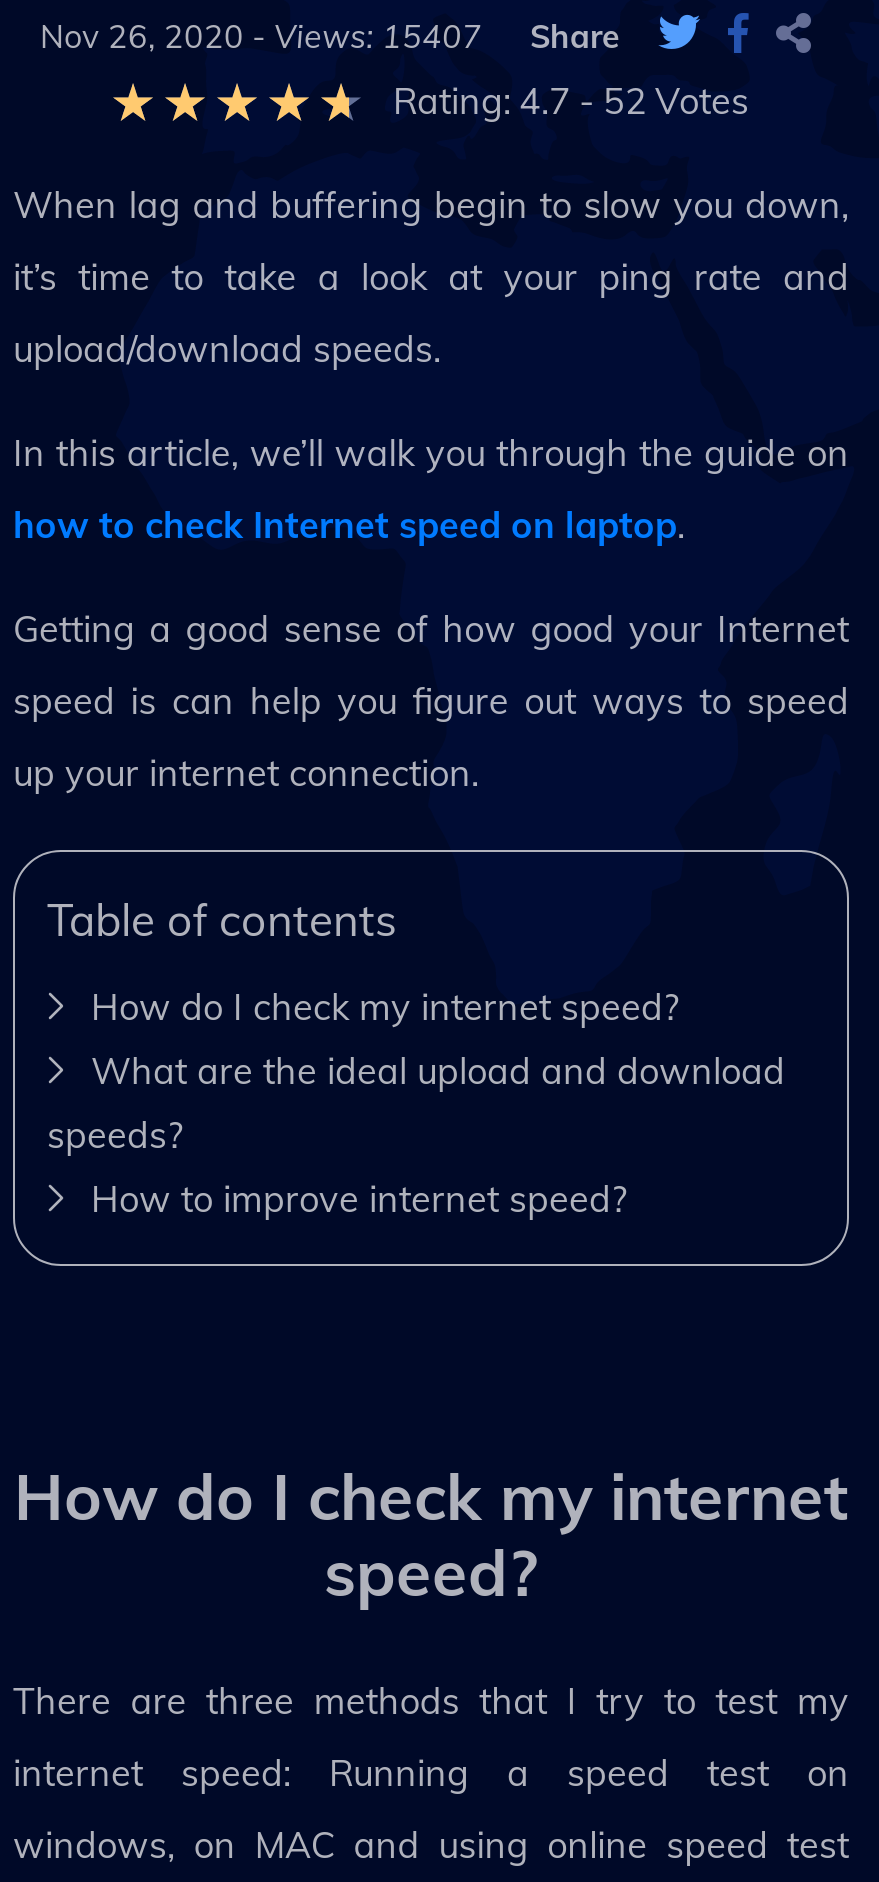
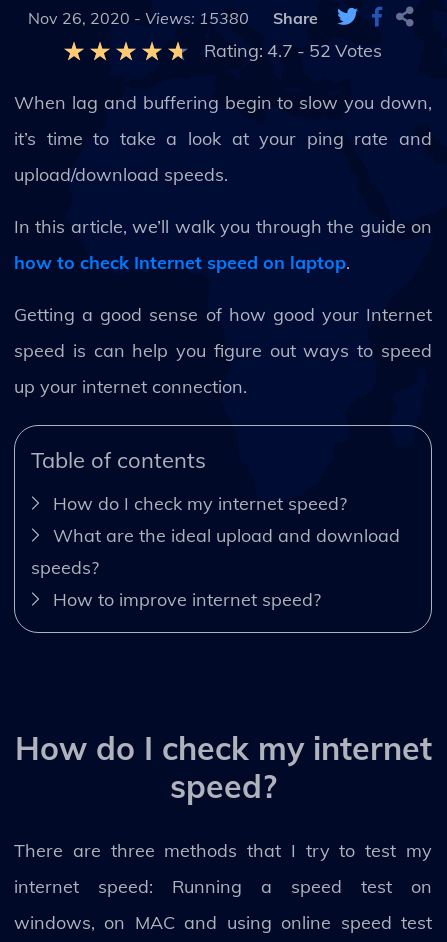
- Nov 26, 2020 - Views: 15407 Share
+ Nov 26, 2020 - Views: 15380 Share
